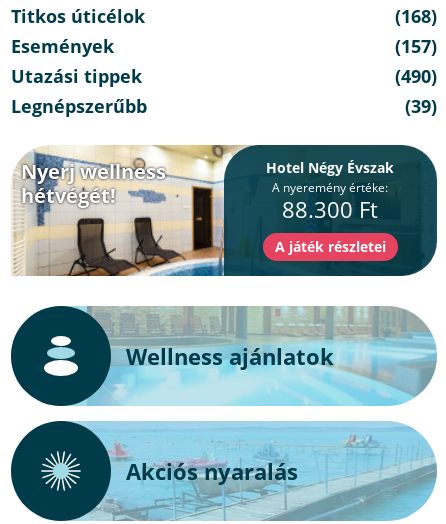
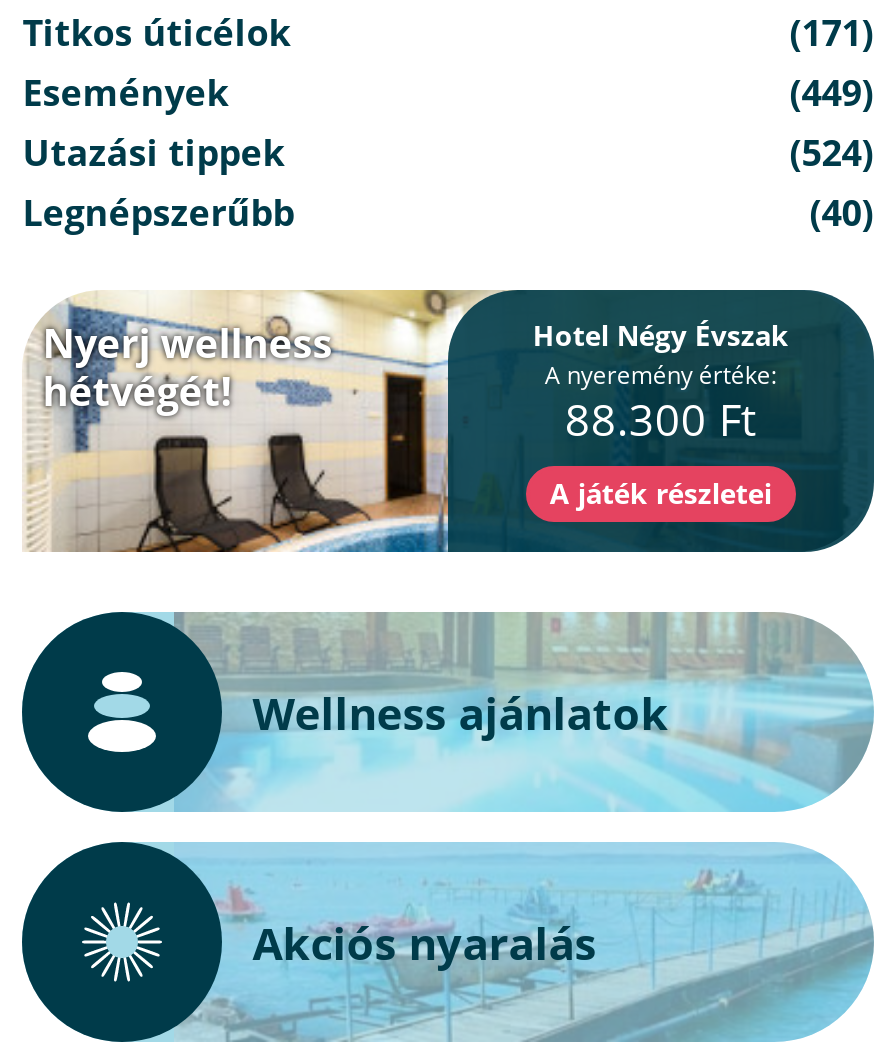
- (168)
+ (171)

- (157)
+ (449)

- (490)
+ (524)

- (39)
+ (40)
